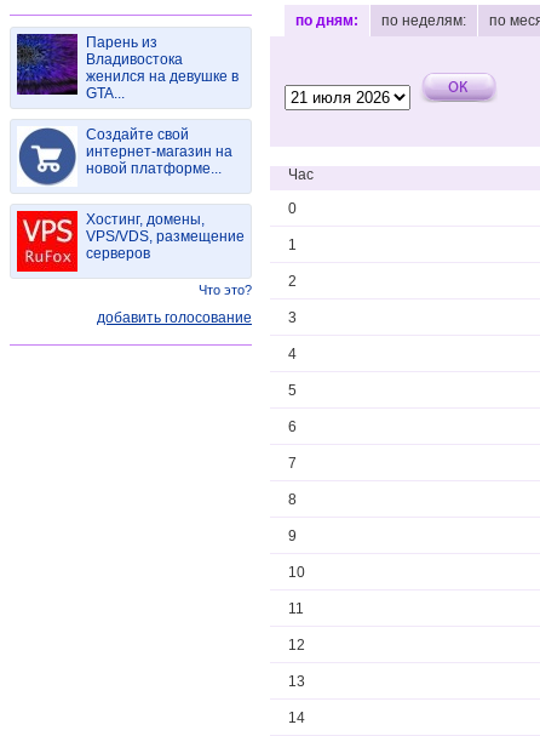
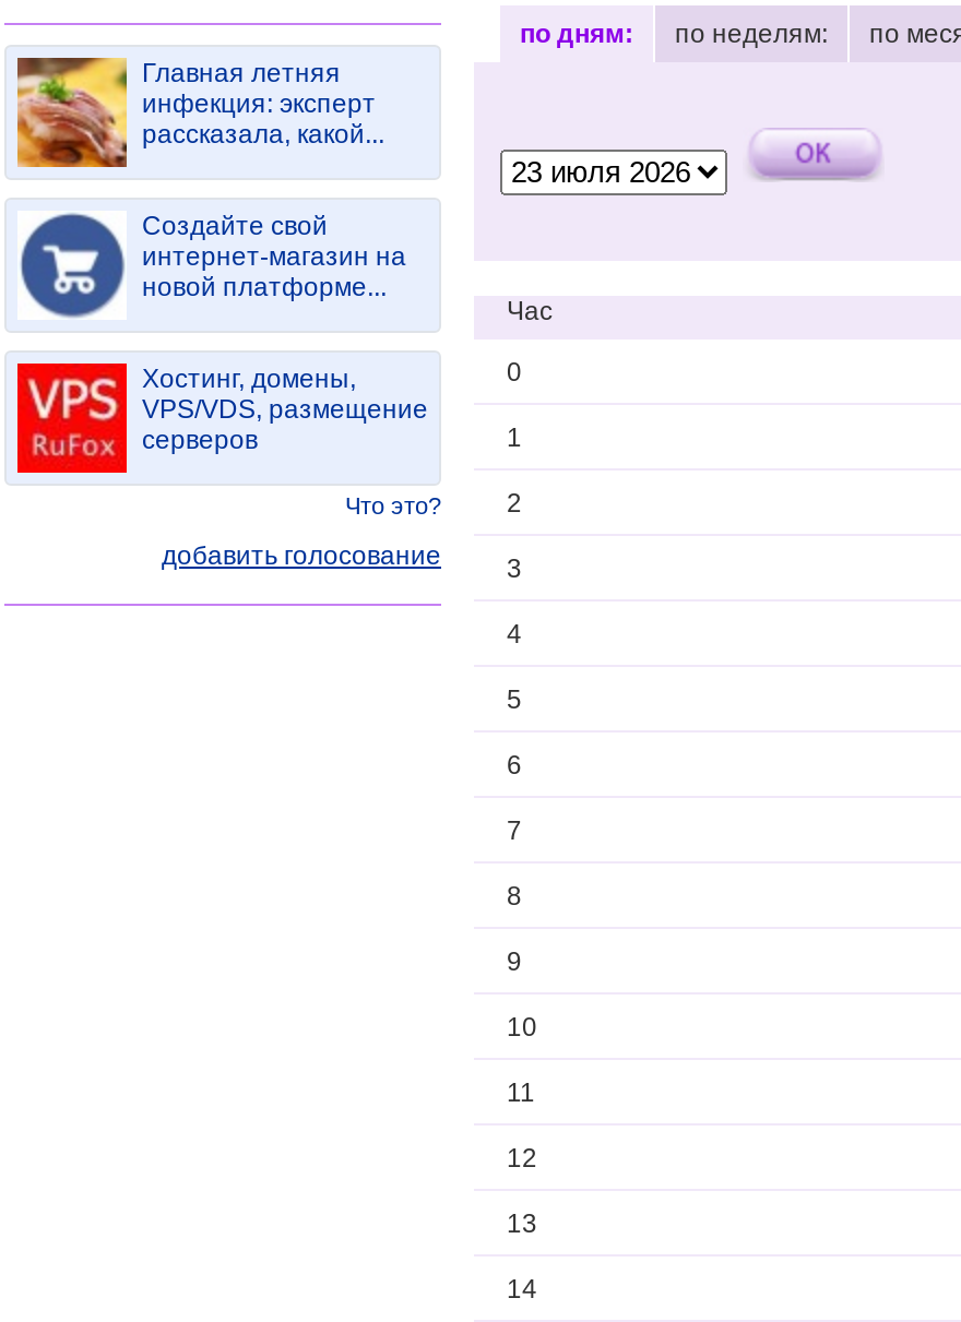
- [image]
- Парень из
- Владивостока
- женился на девушке в
- GTA...
+ [image]
+ Главная летняя
+ инфекция: эксперт
+ рассказала, какой...
